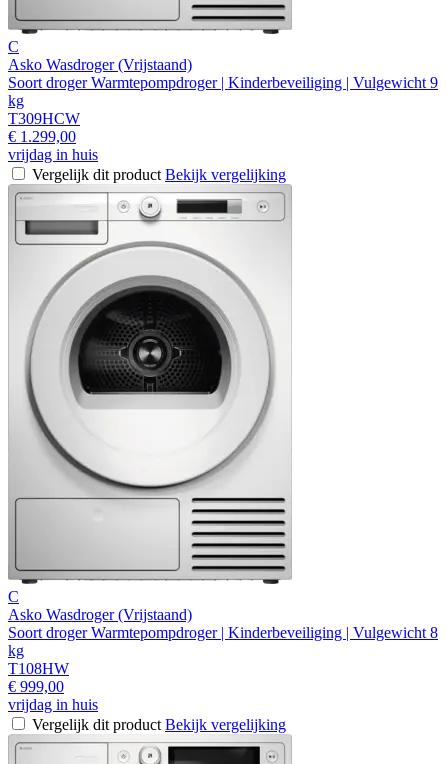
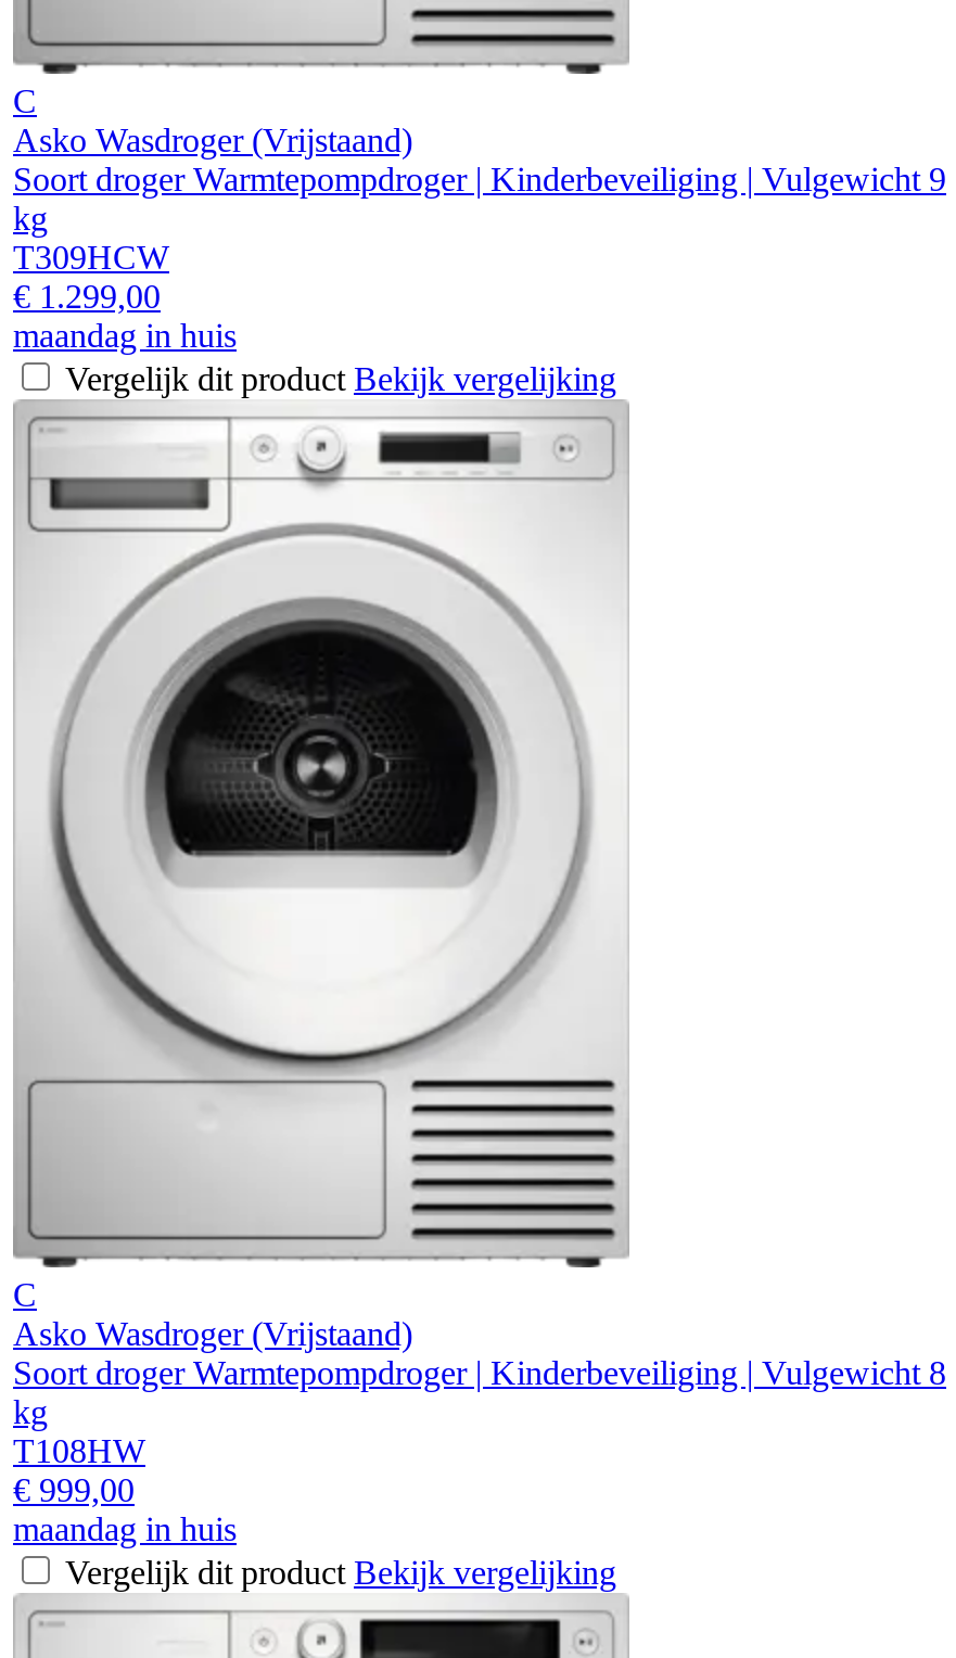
- vrijdag in huis
+ maandag in huis

- vrijdag in huis
+ maandag in huis
